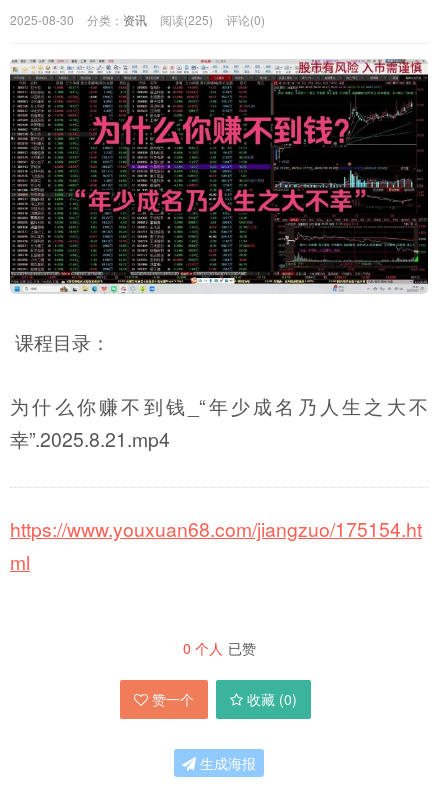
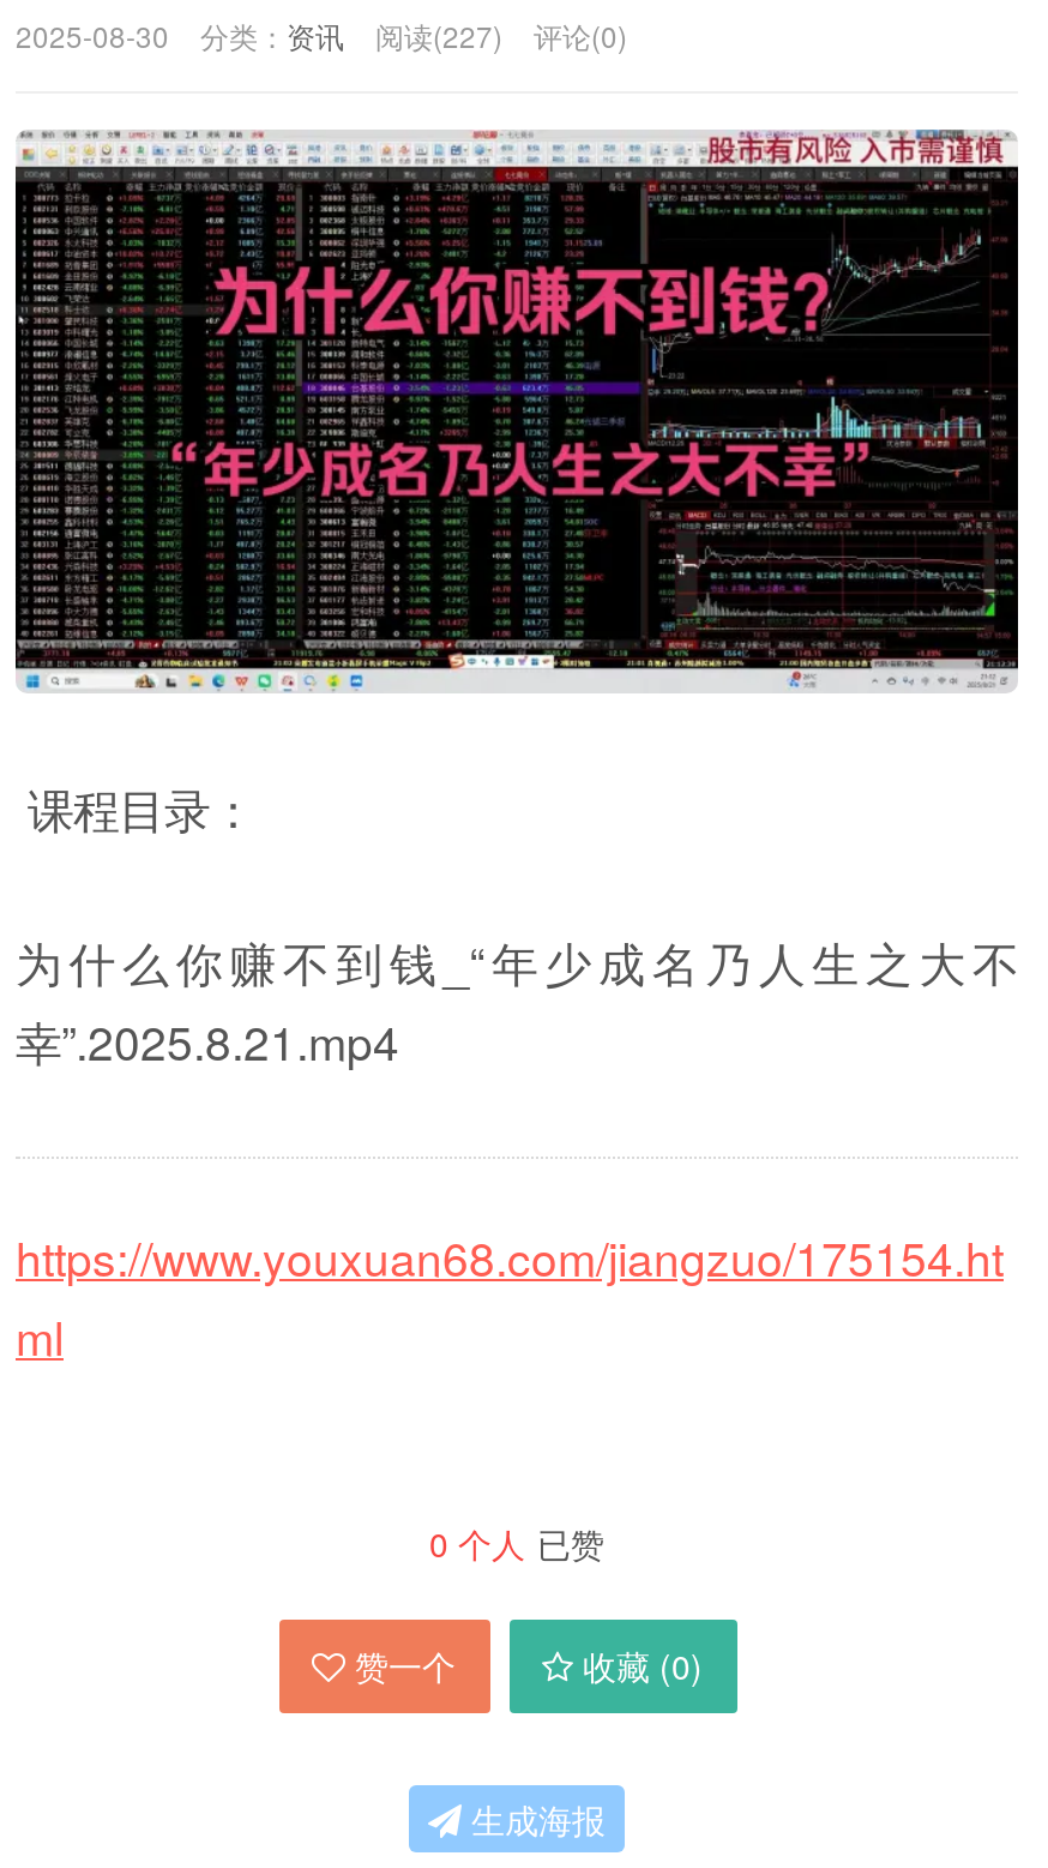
- 2025-08-30 分类：资讯 阅读(225) 评论(0)
+ 2025-08-30 分类：资讯 阅读(227) 评论(0)
